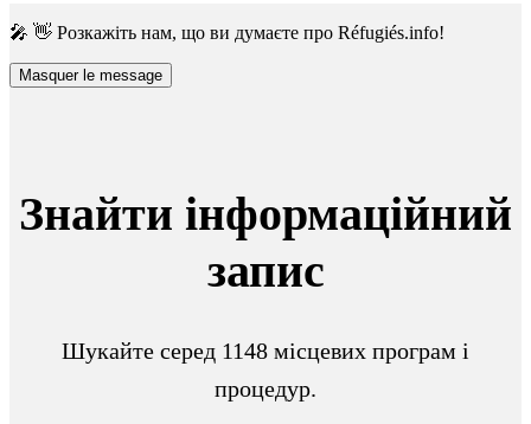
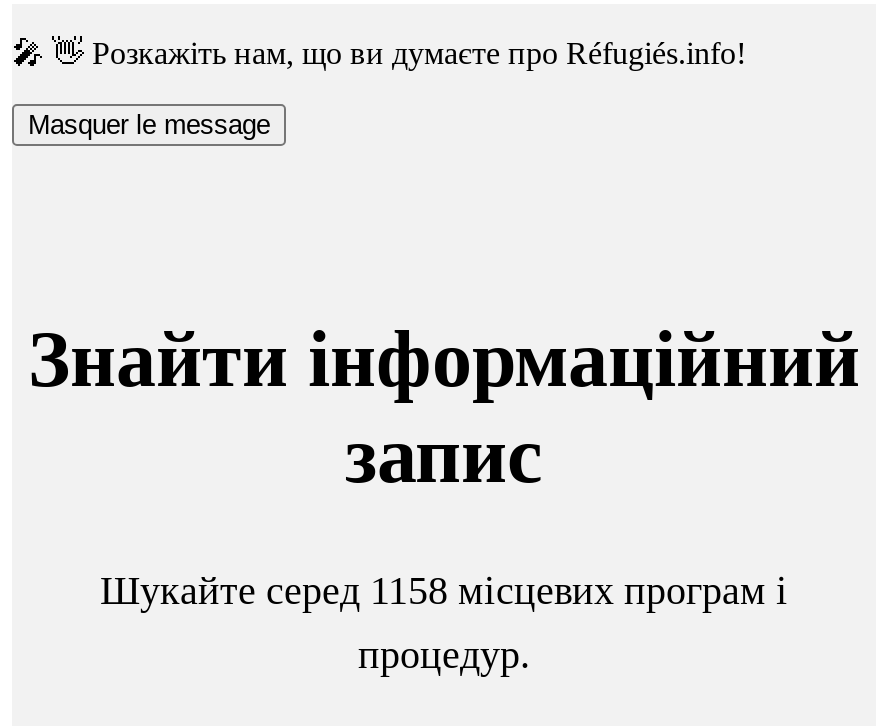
- Шукайте серед 1148 місцевих програм і
+ Шукайте серед 1158 місцевих програм і
